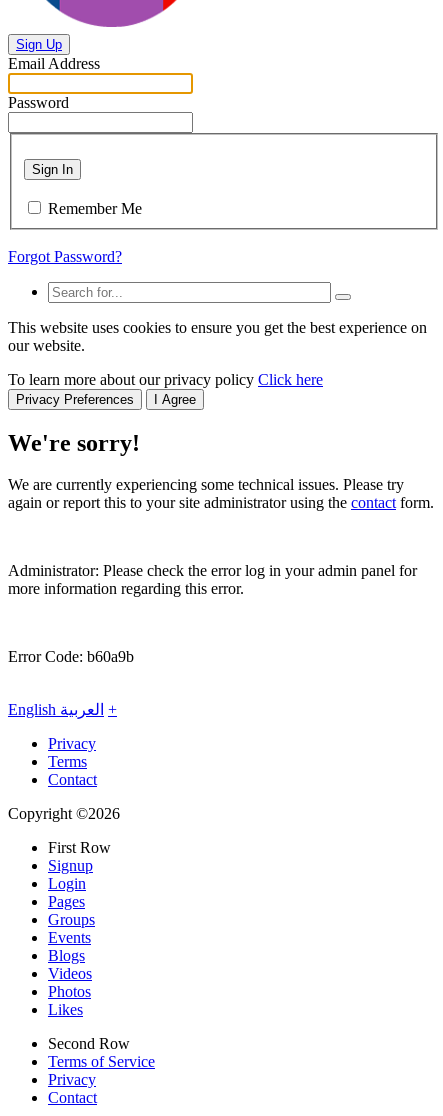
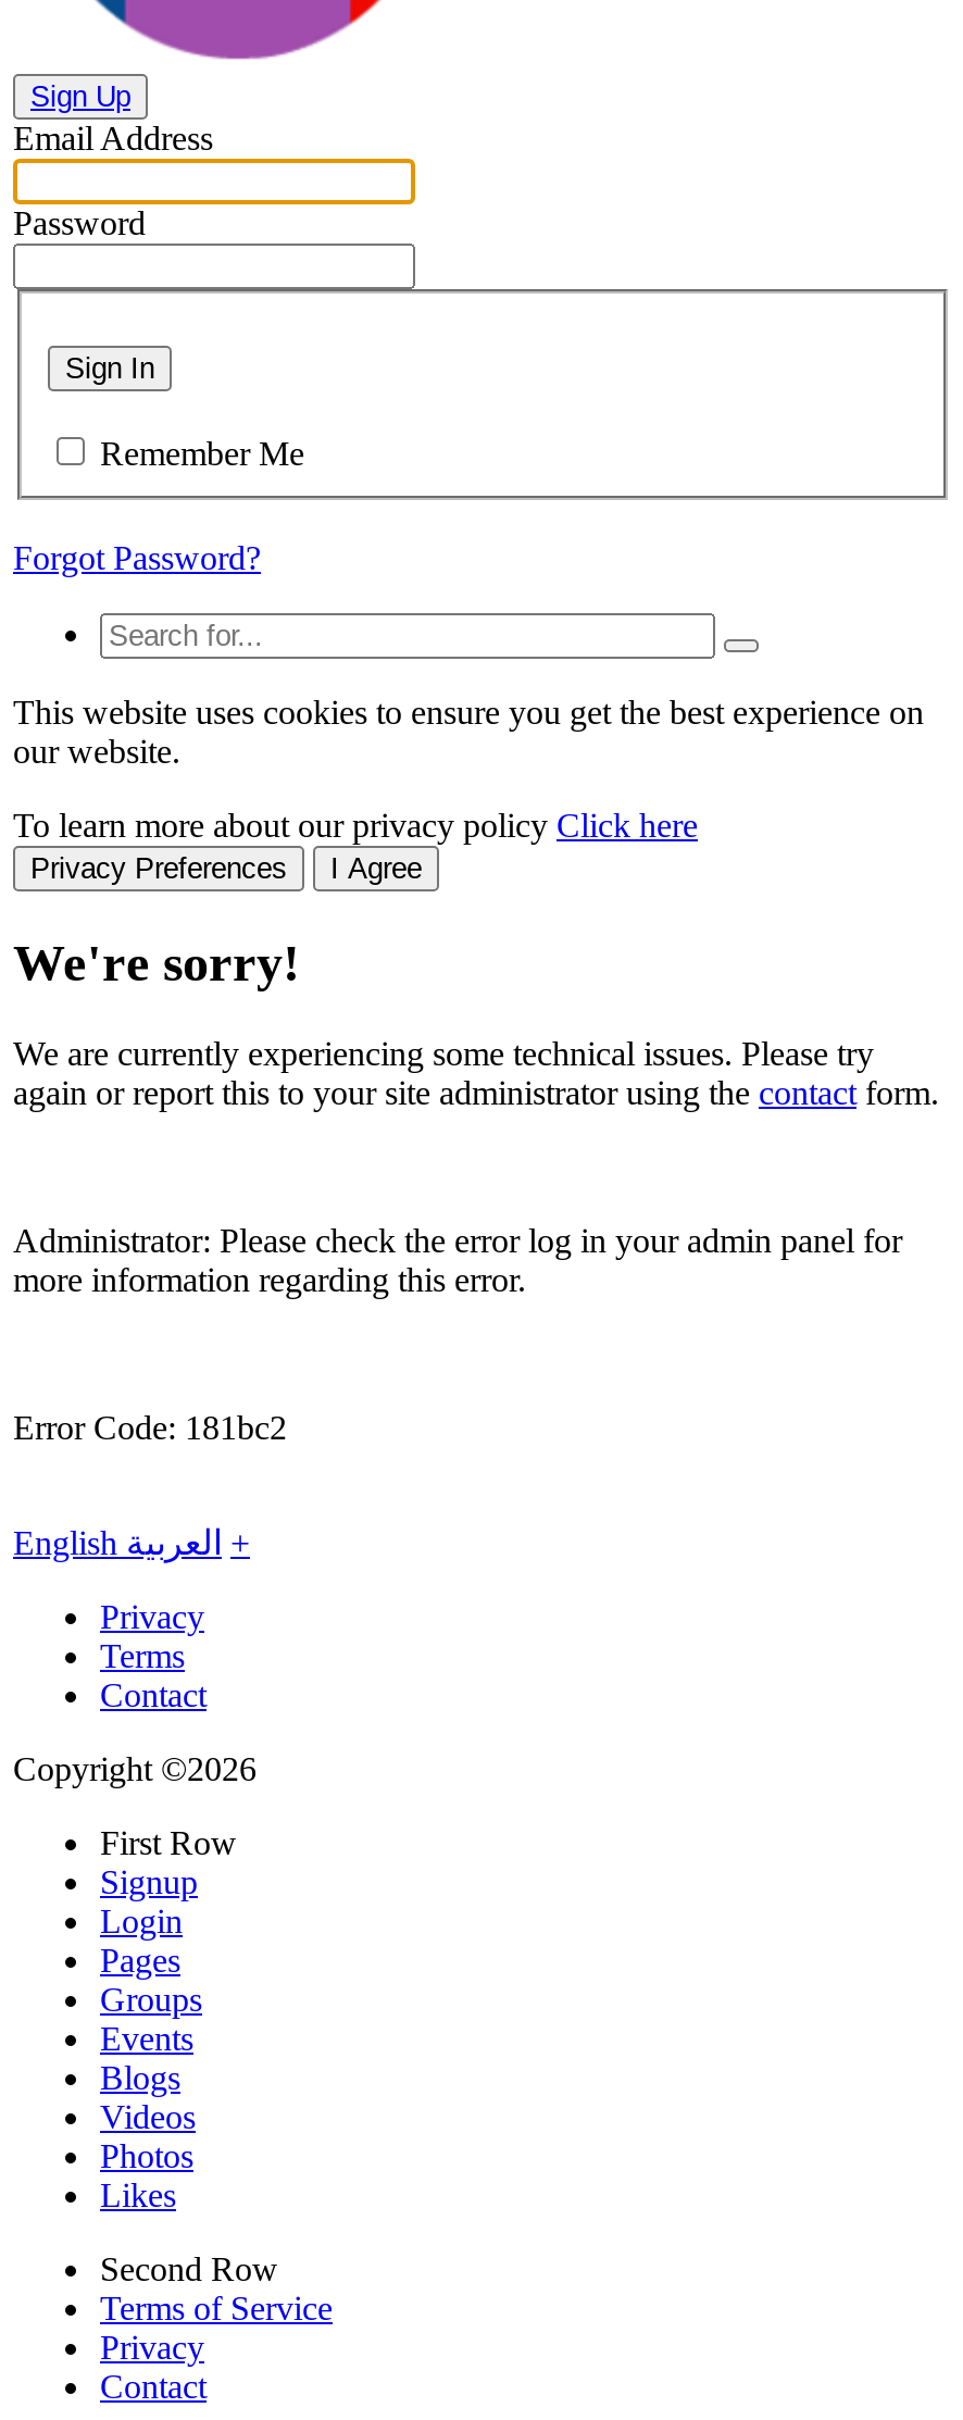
- Error Code: b60a9b
+ Error Code: 181bc2
